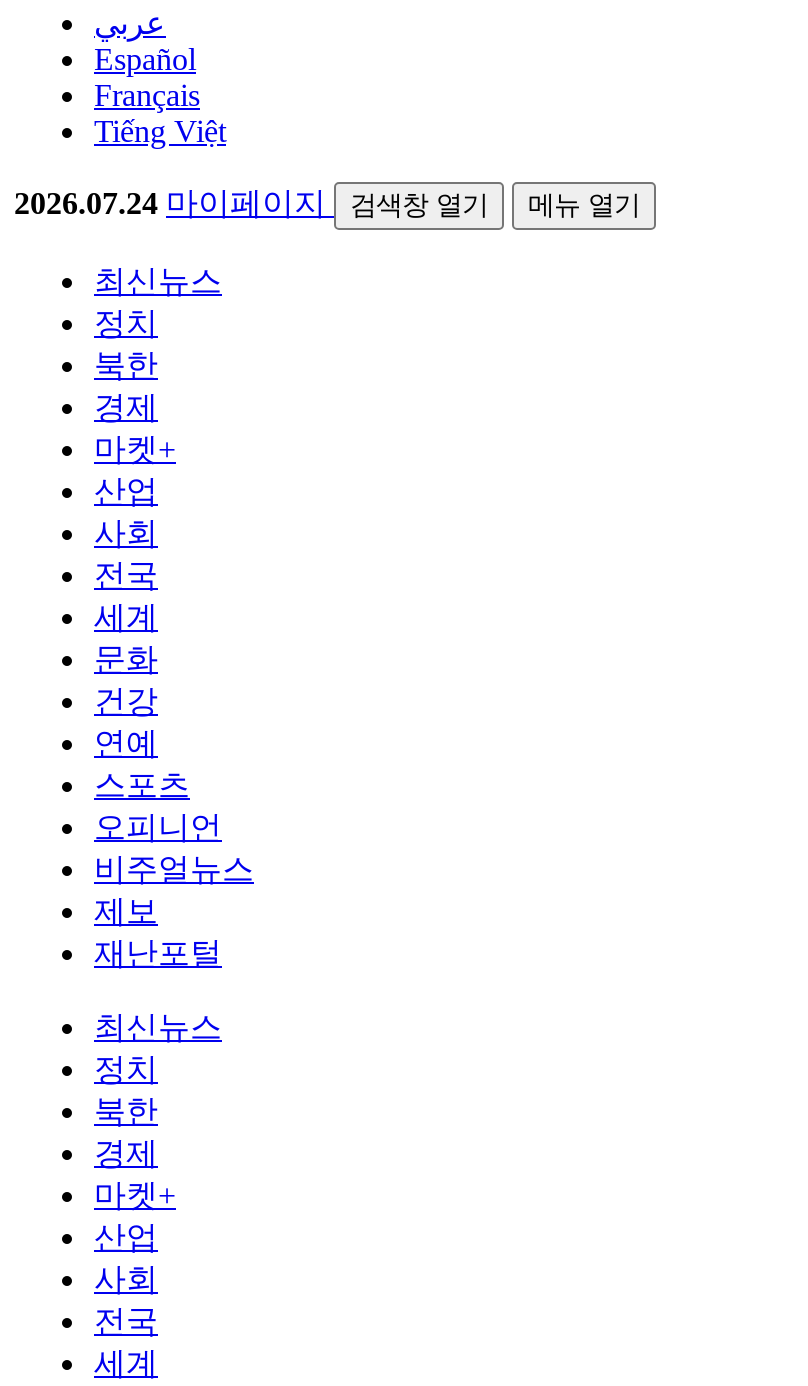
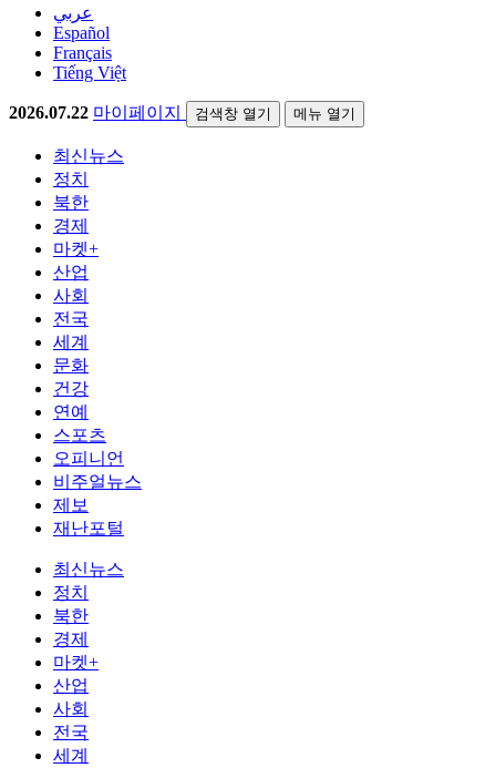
- 2026.07.24 마이페이지 검색창 열기 메뉴 열기
+ 2026.07.22 마이페이지 검색창 열기 메뉴 열기
